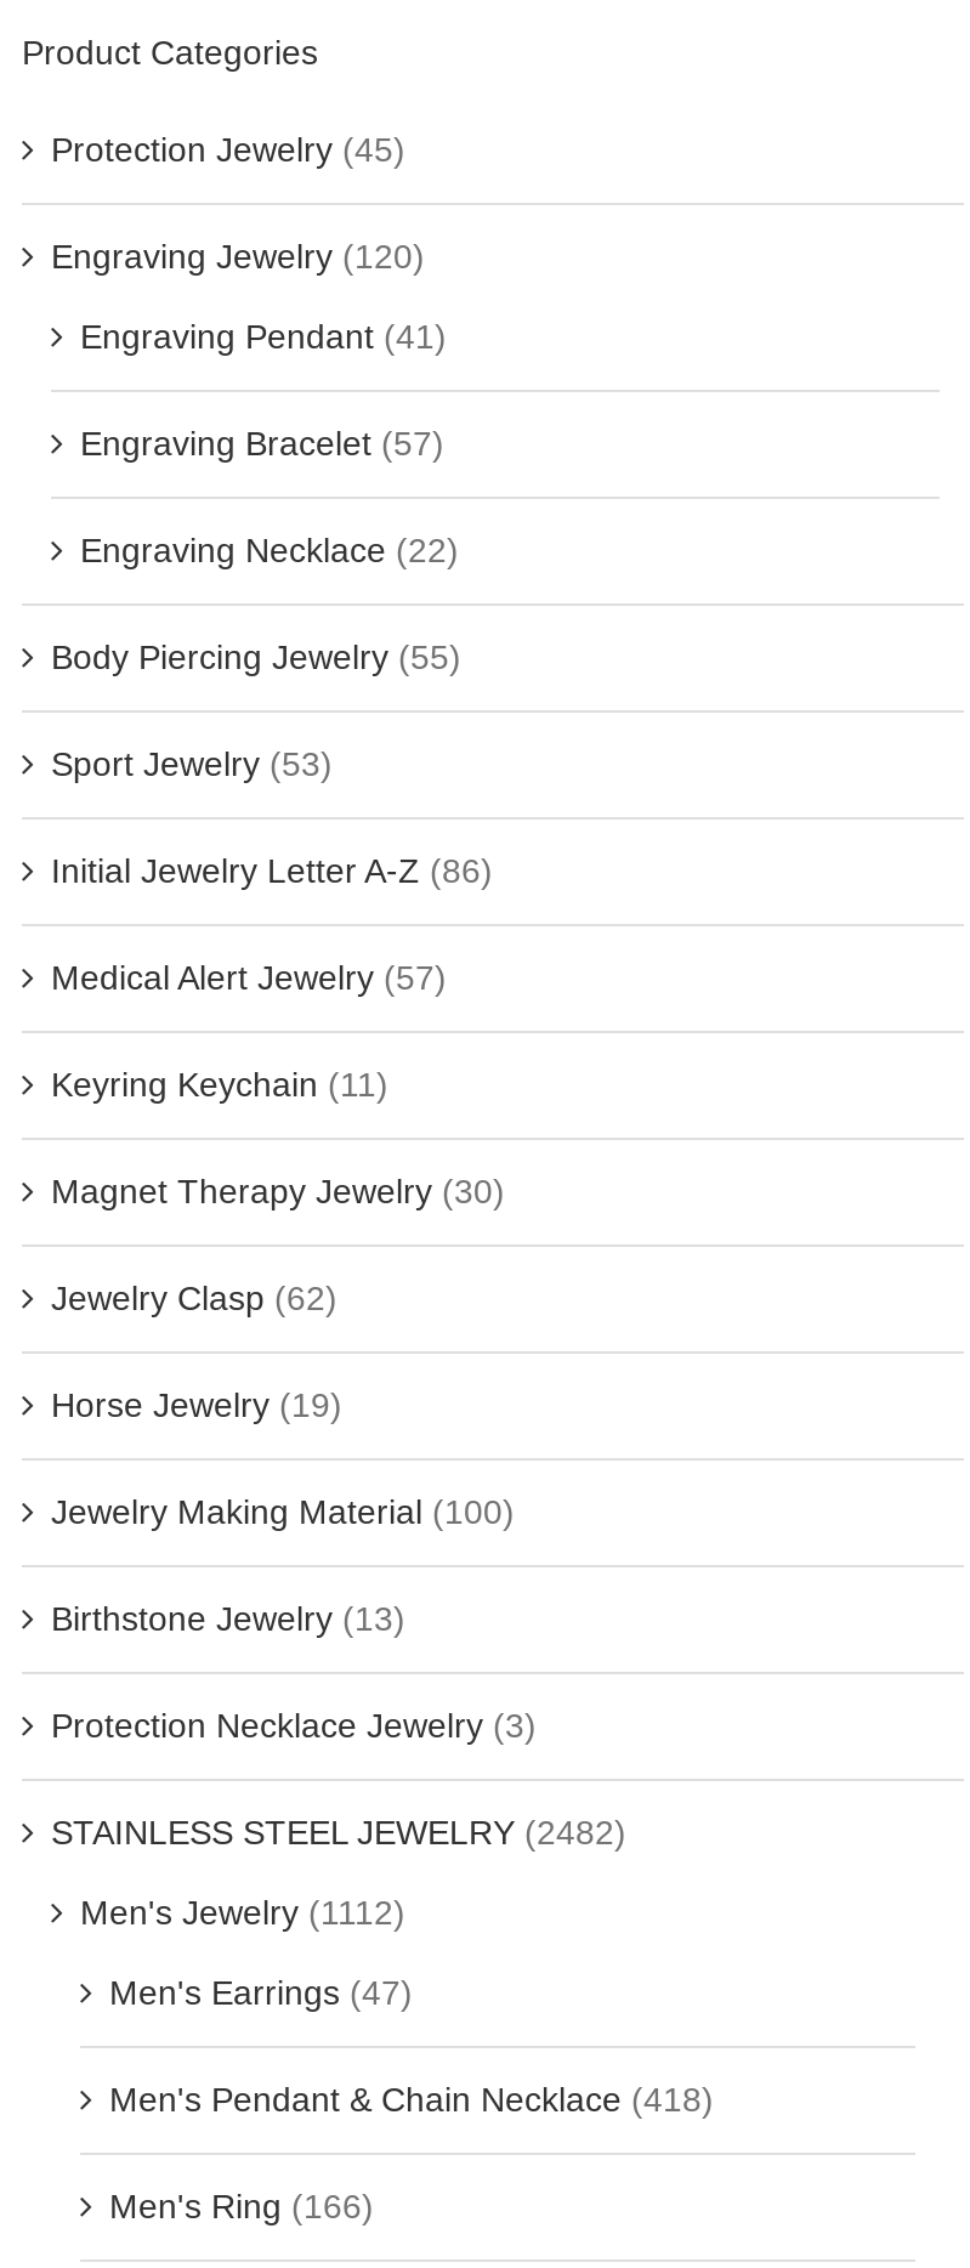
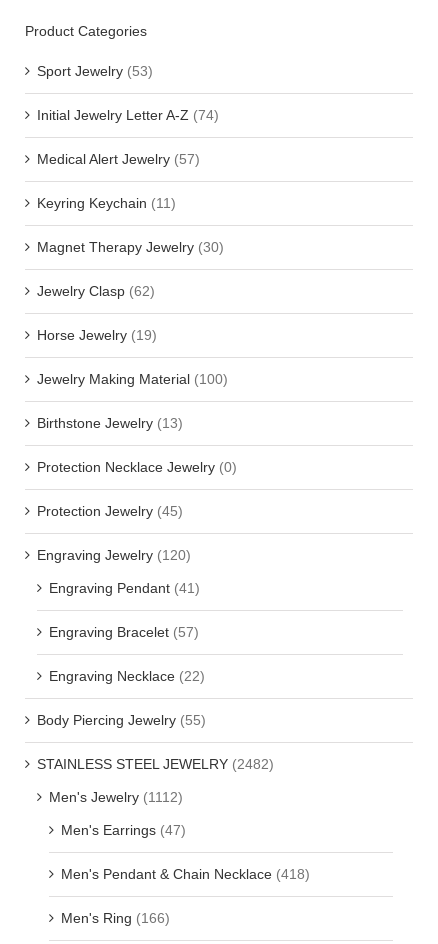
moved down: Protection Jewelry (45) | Engraving Jewelry (120) | Engraving Pendant (41) | Engraving Bracelet (57) | Engraving Necklace (22) | Body Piercing Jewelry (55)

moved up: Sport Jewelry (53)

- Initial Jewelry Letter A-Z (86)
+ Initial Jewelry Letter A-Z (74)

moved up: Medical Alert Jewelry (57) | Keyring Keychain (11) | Magnet Therapy Jewelry (30) | Jewelry Clasp (62) | Horse Jewelry (19) | Jewelry Making Material (100) | Birthstone Jewelry (13)

- Protection Necklace Jewelry (3)
+ Protection Necklace Jewelry (0)
